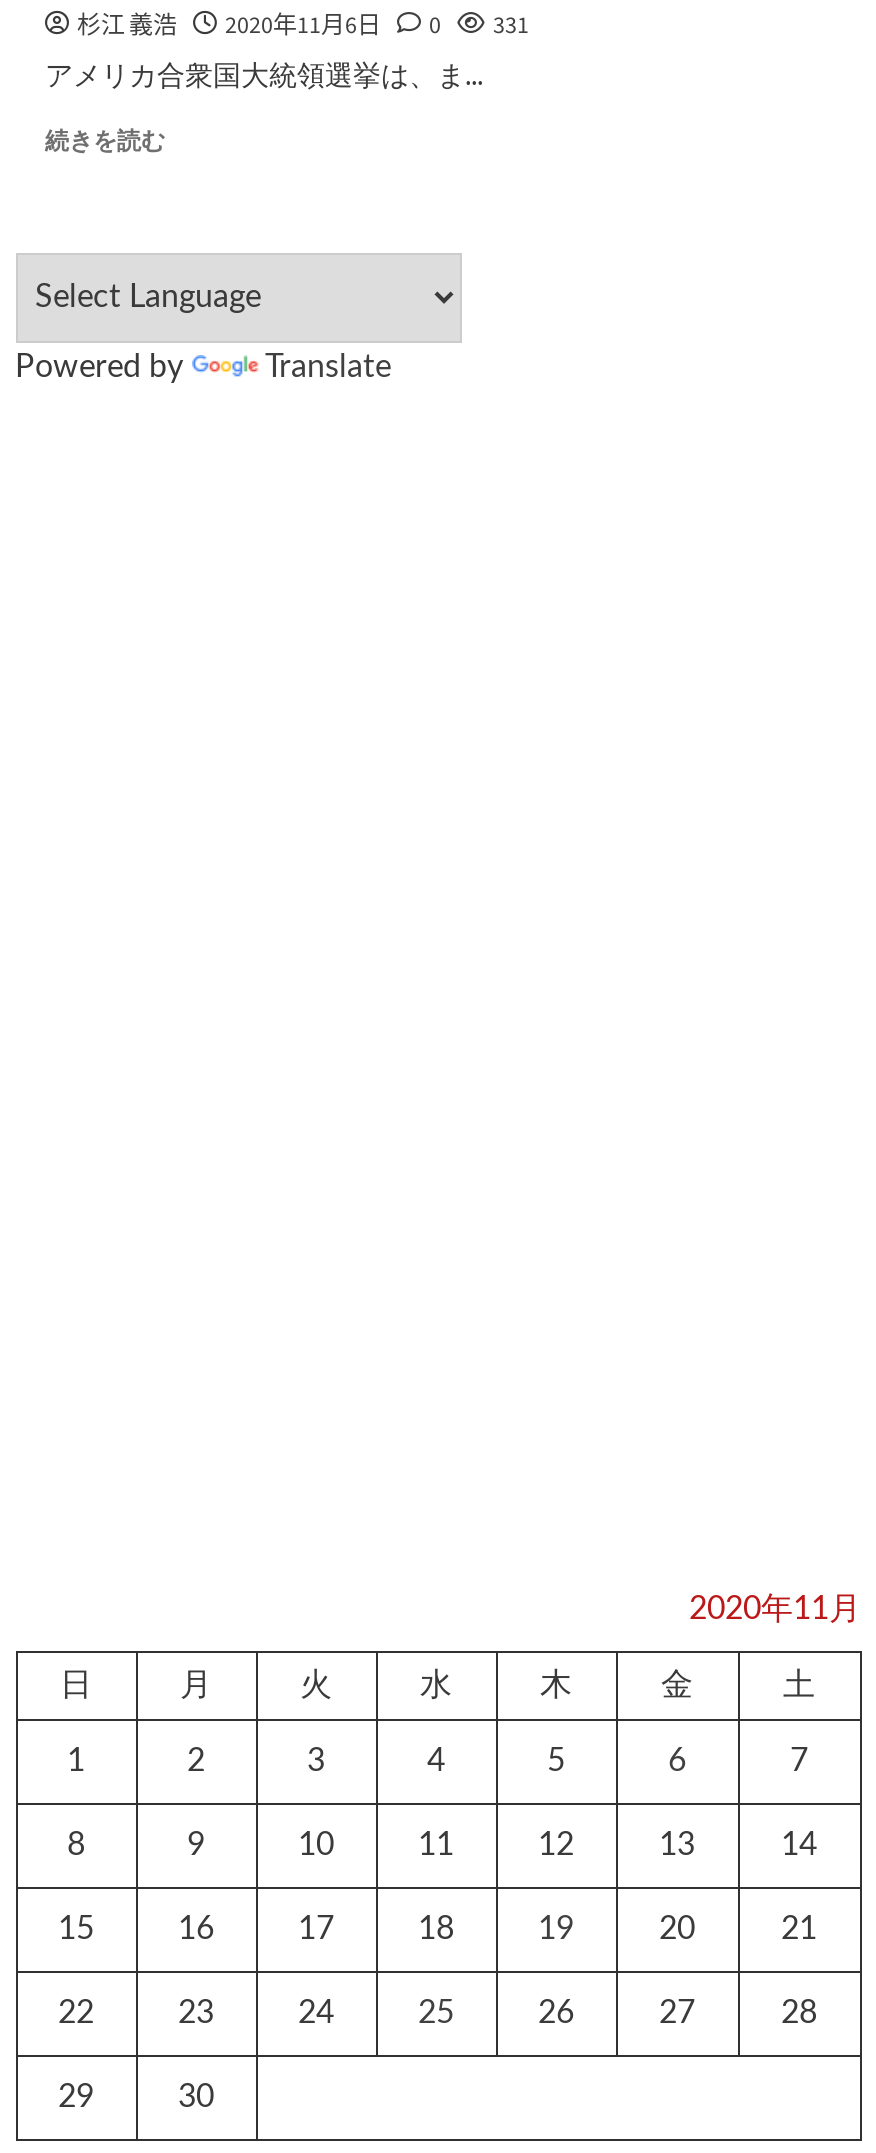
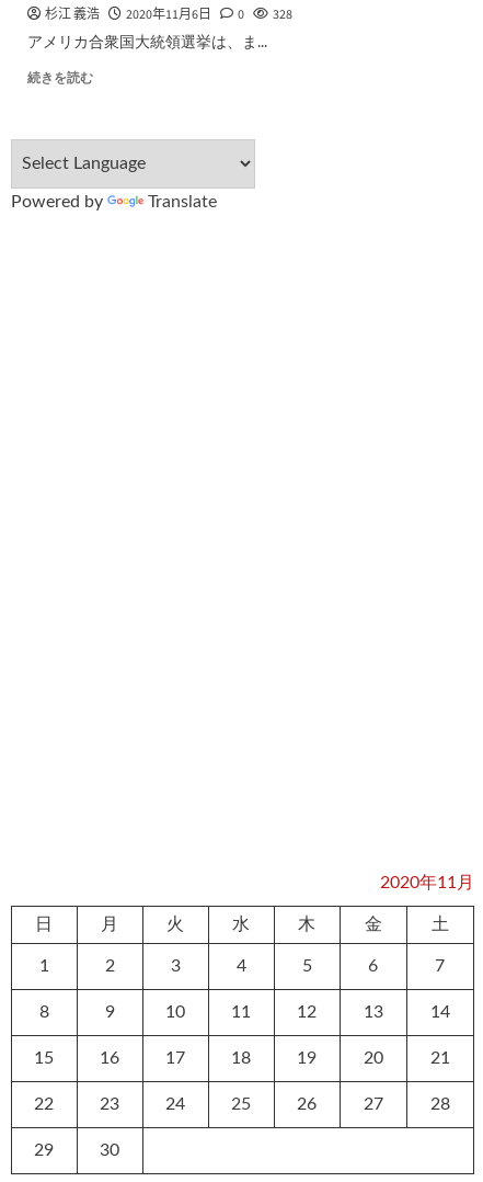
- 杉江 義浩 2020年11月6日 0 331
+ 杉江 義浩 2020年11月6日 0 328
